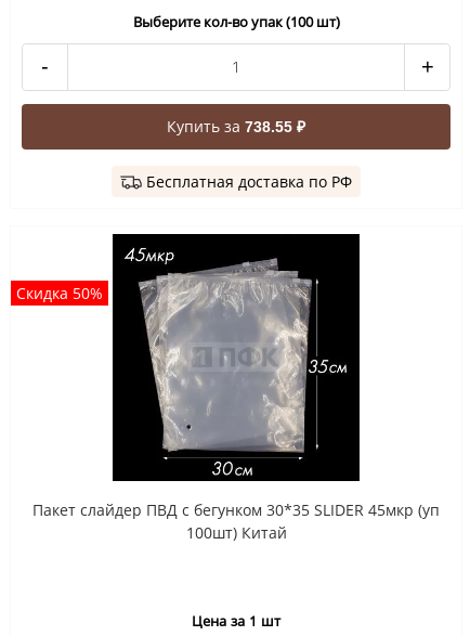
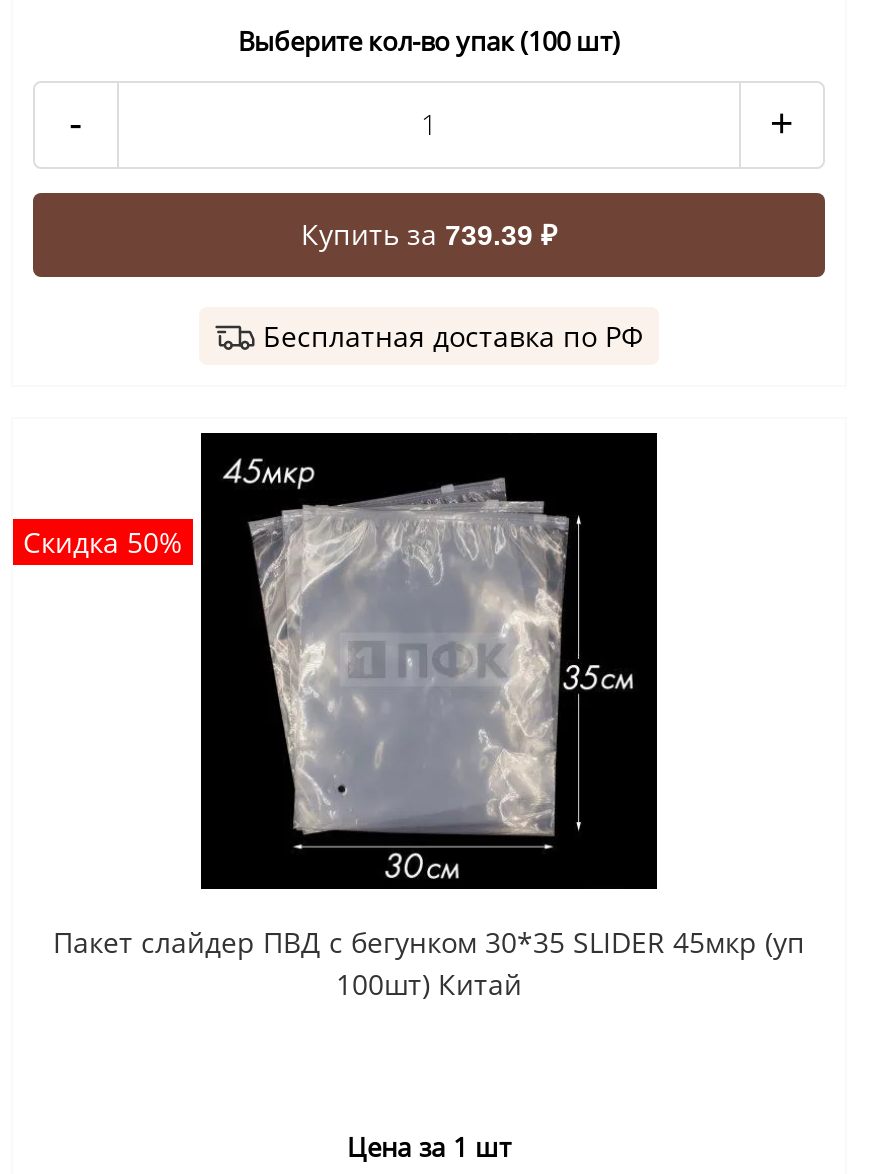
- Купить за 738.55 ₽
+ Купить за 739.39 ₽
